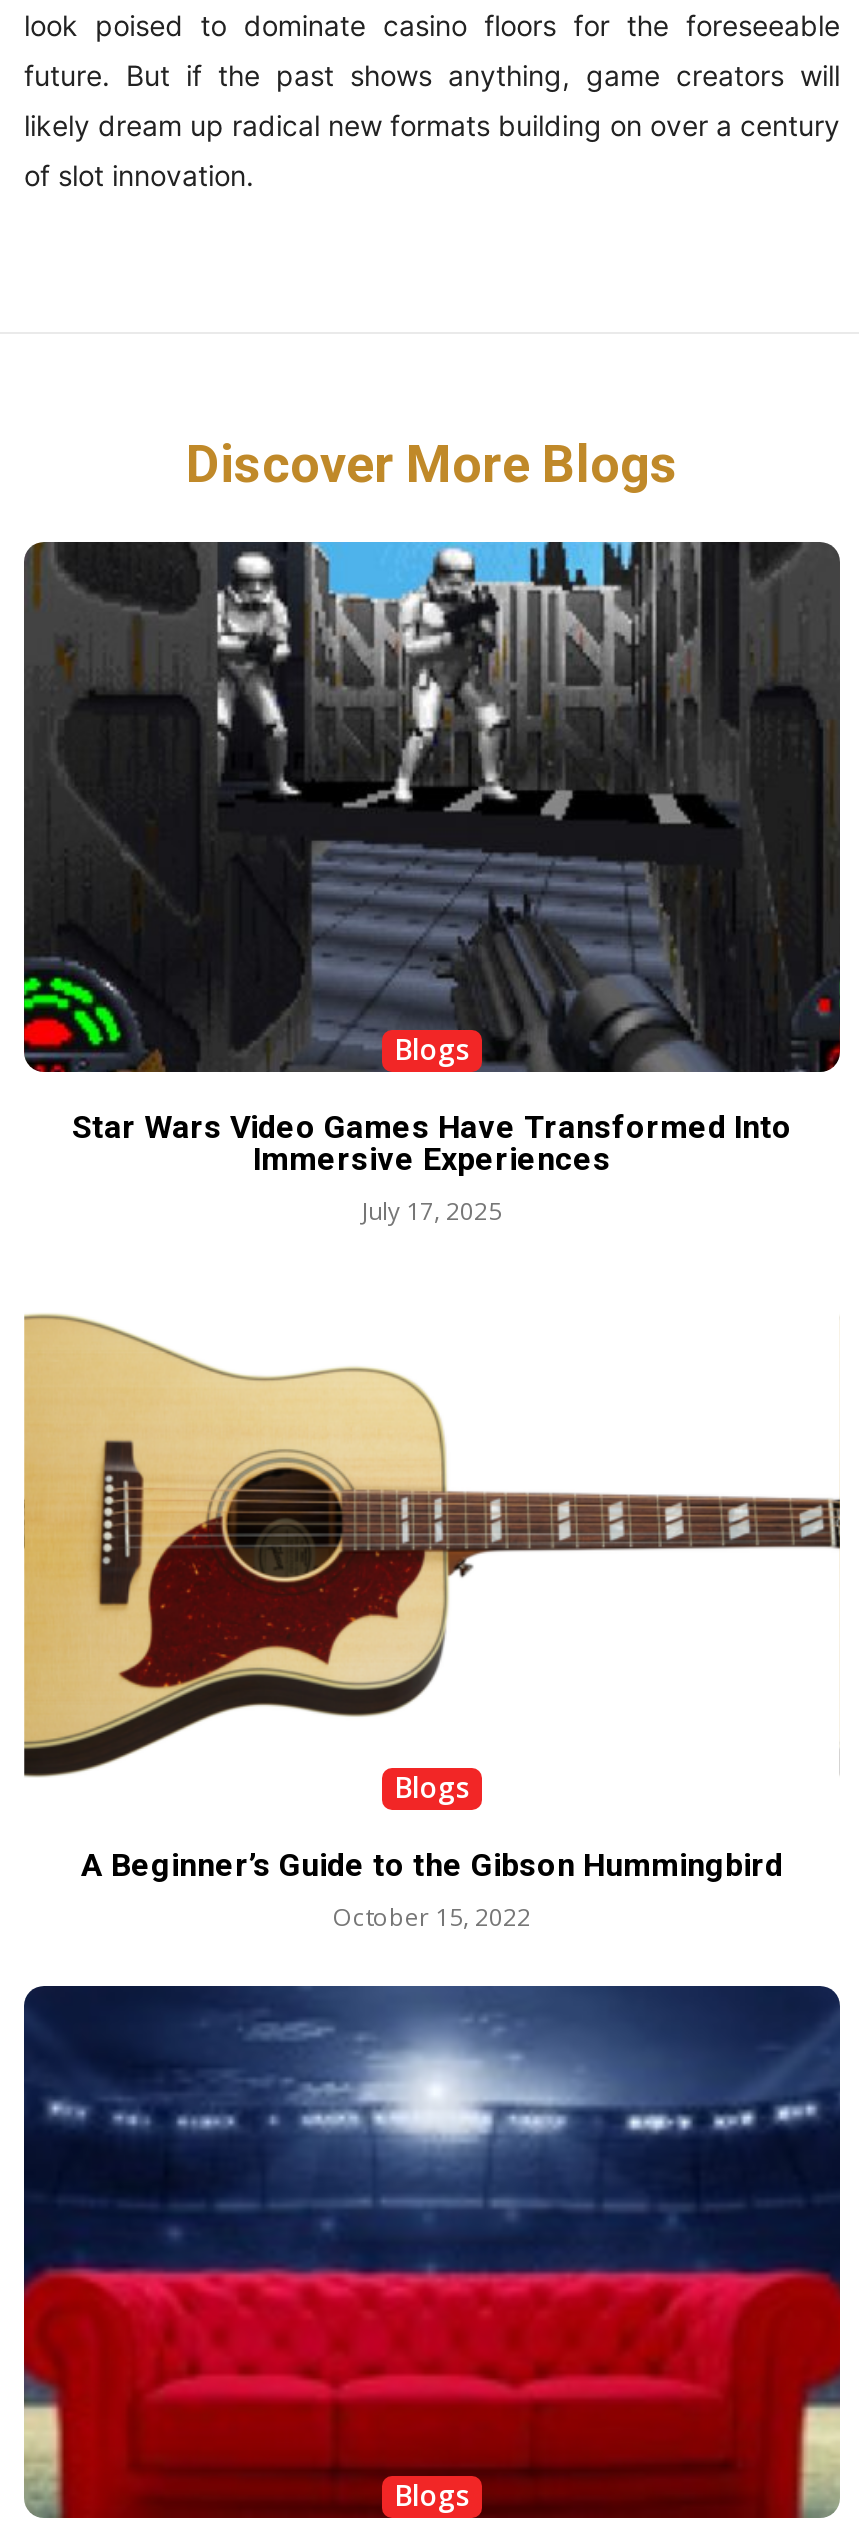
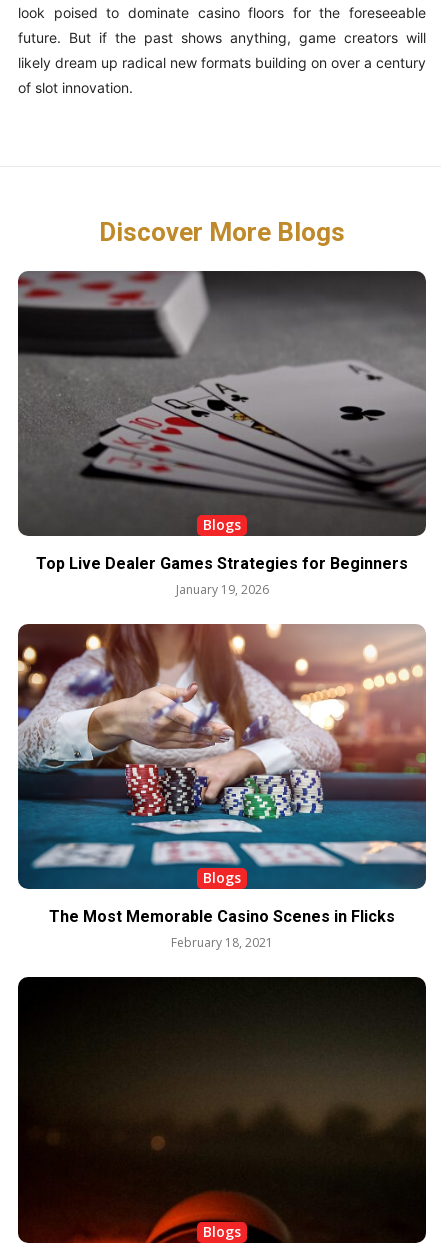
- [image]
- Star Wars Video Games Have Transformed Into
- Immersive Experiences
- July 17, 2025
+ [image]
+ Top Live Dealer Games Strategies for Beginners
+ January 19, 2026

- [image]
- A Beginner’s Guide to the Gibson Hummingbird
- October 15, 2022
+ [image]
+ The Most Memorable Casino Scenes in Flicks
+ February 18, 2021

- [image]
+ [image]
